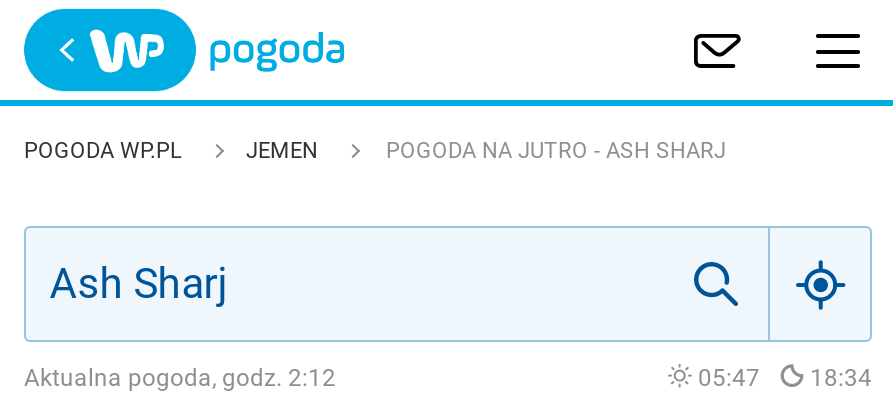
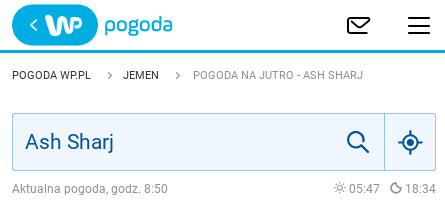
- Aktualna pogoda, godz. 2:12
+ Aktualna pogoda, godz. 8:50
